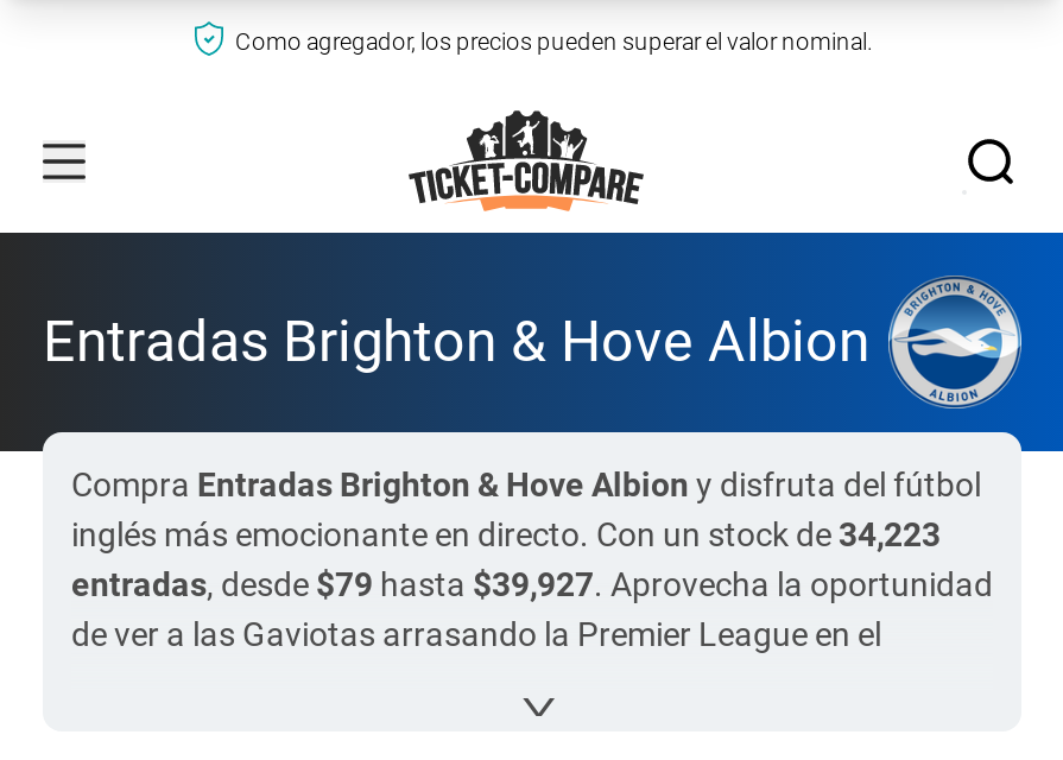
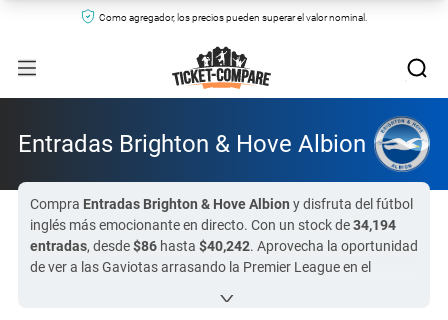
- inglés más emocionante en directo. Con un stock de 34,223
+ inglés más emocionante en directo. Con un stock de 34,194

- entradas, desde $79 hasta $39,927. Aprovecha la oportunidad
+ entradas, desde $86 hasta $40,242. Aprovecha la oportunidad
